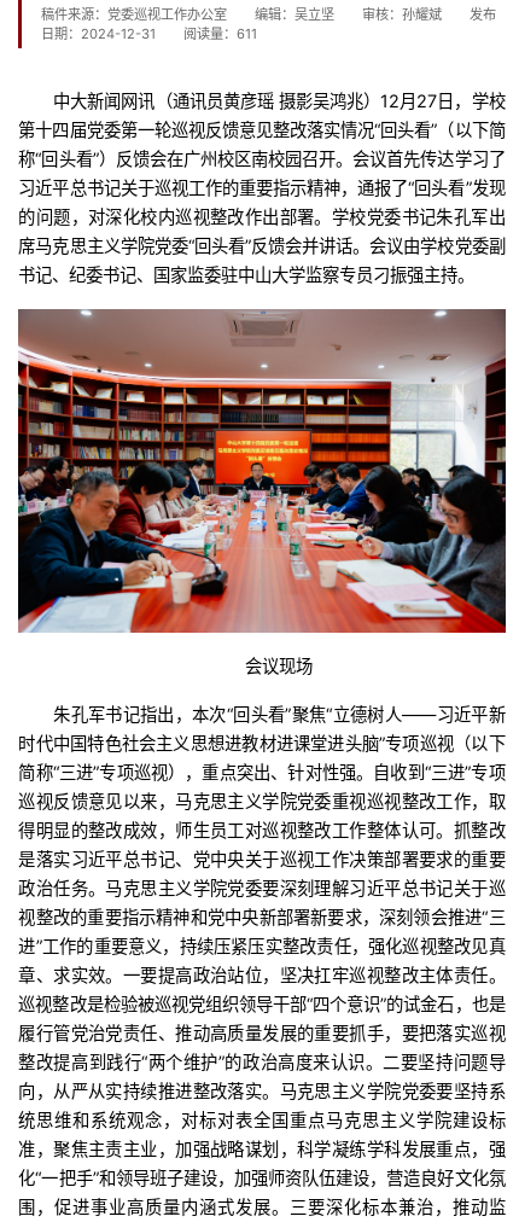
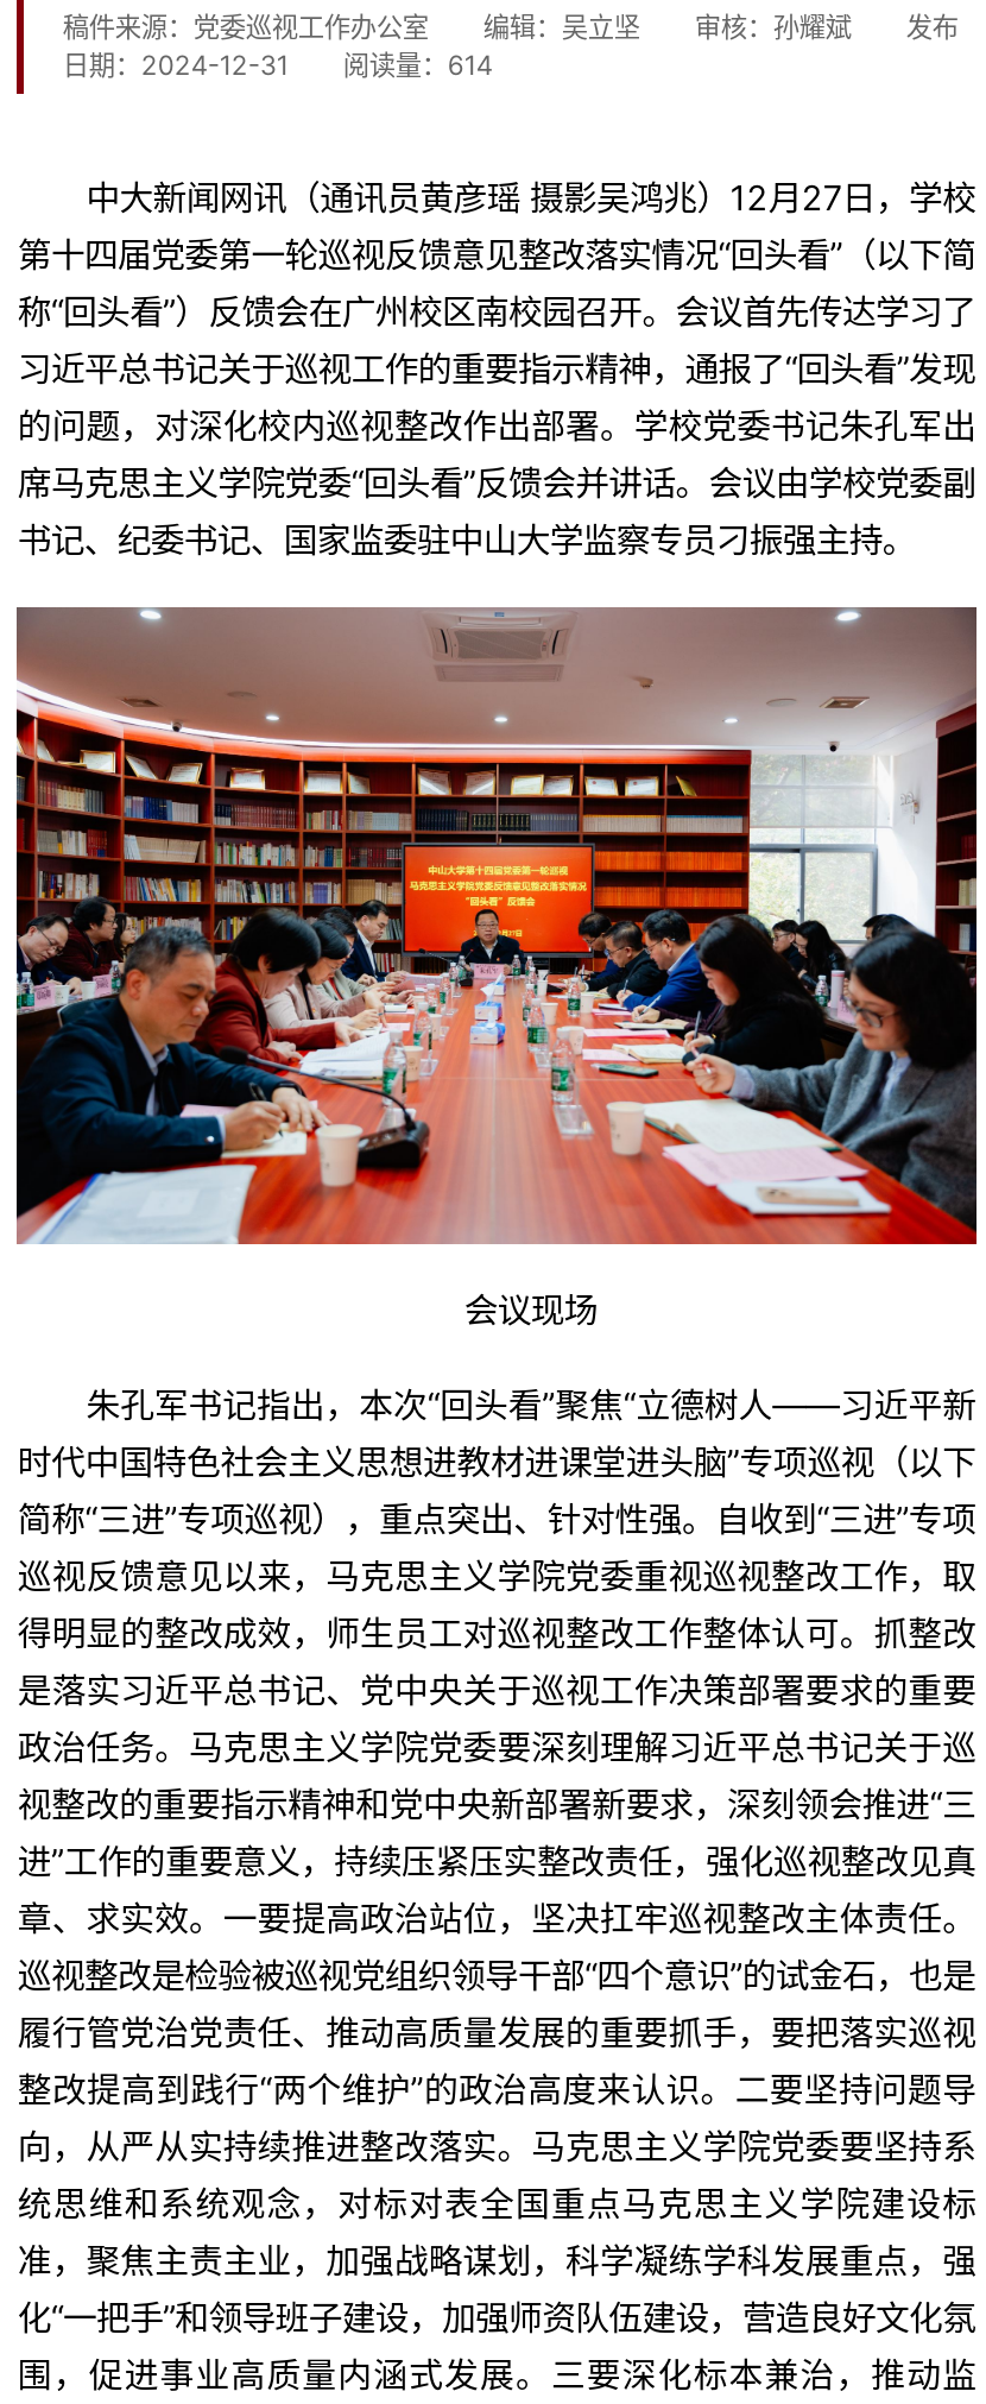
- 日期：2024-12-31 阅读量：611
+ 日期：2024-12-31 阅读量：614
